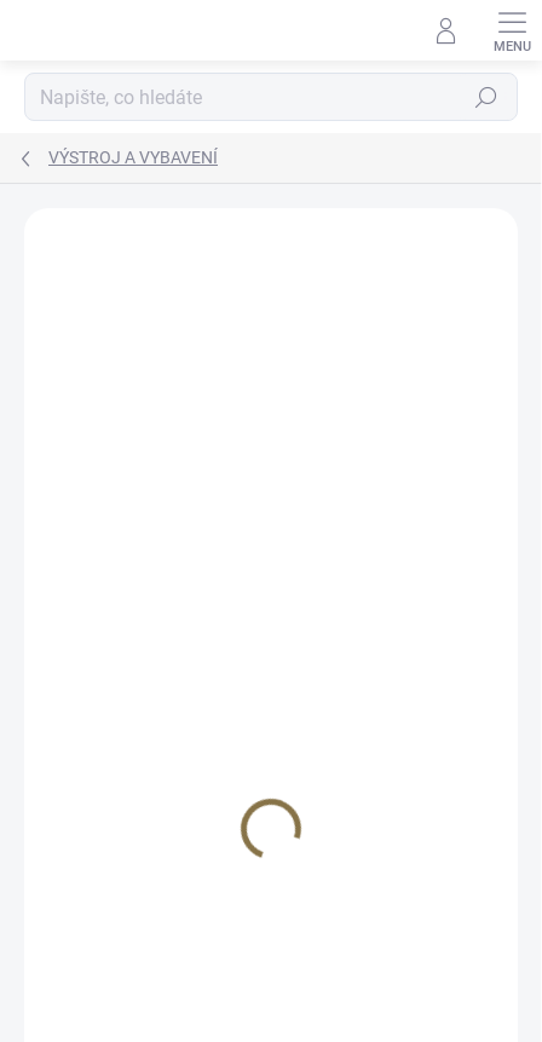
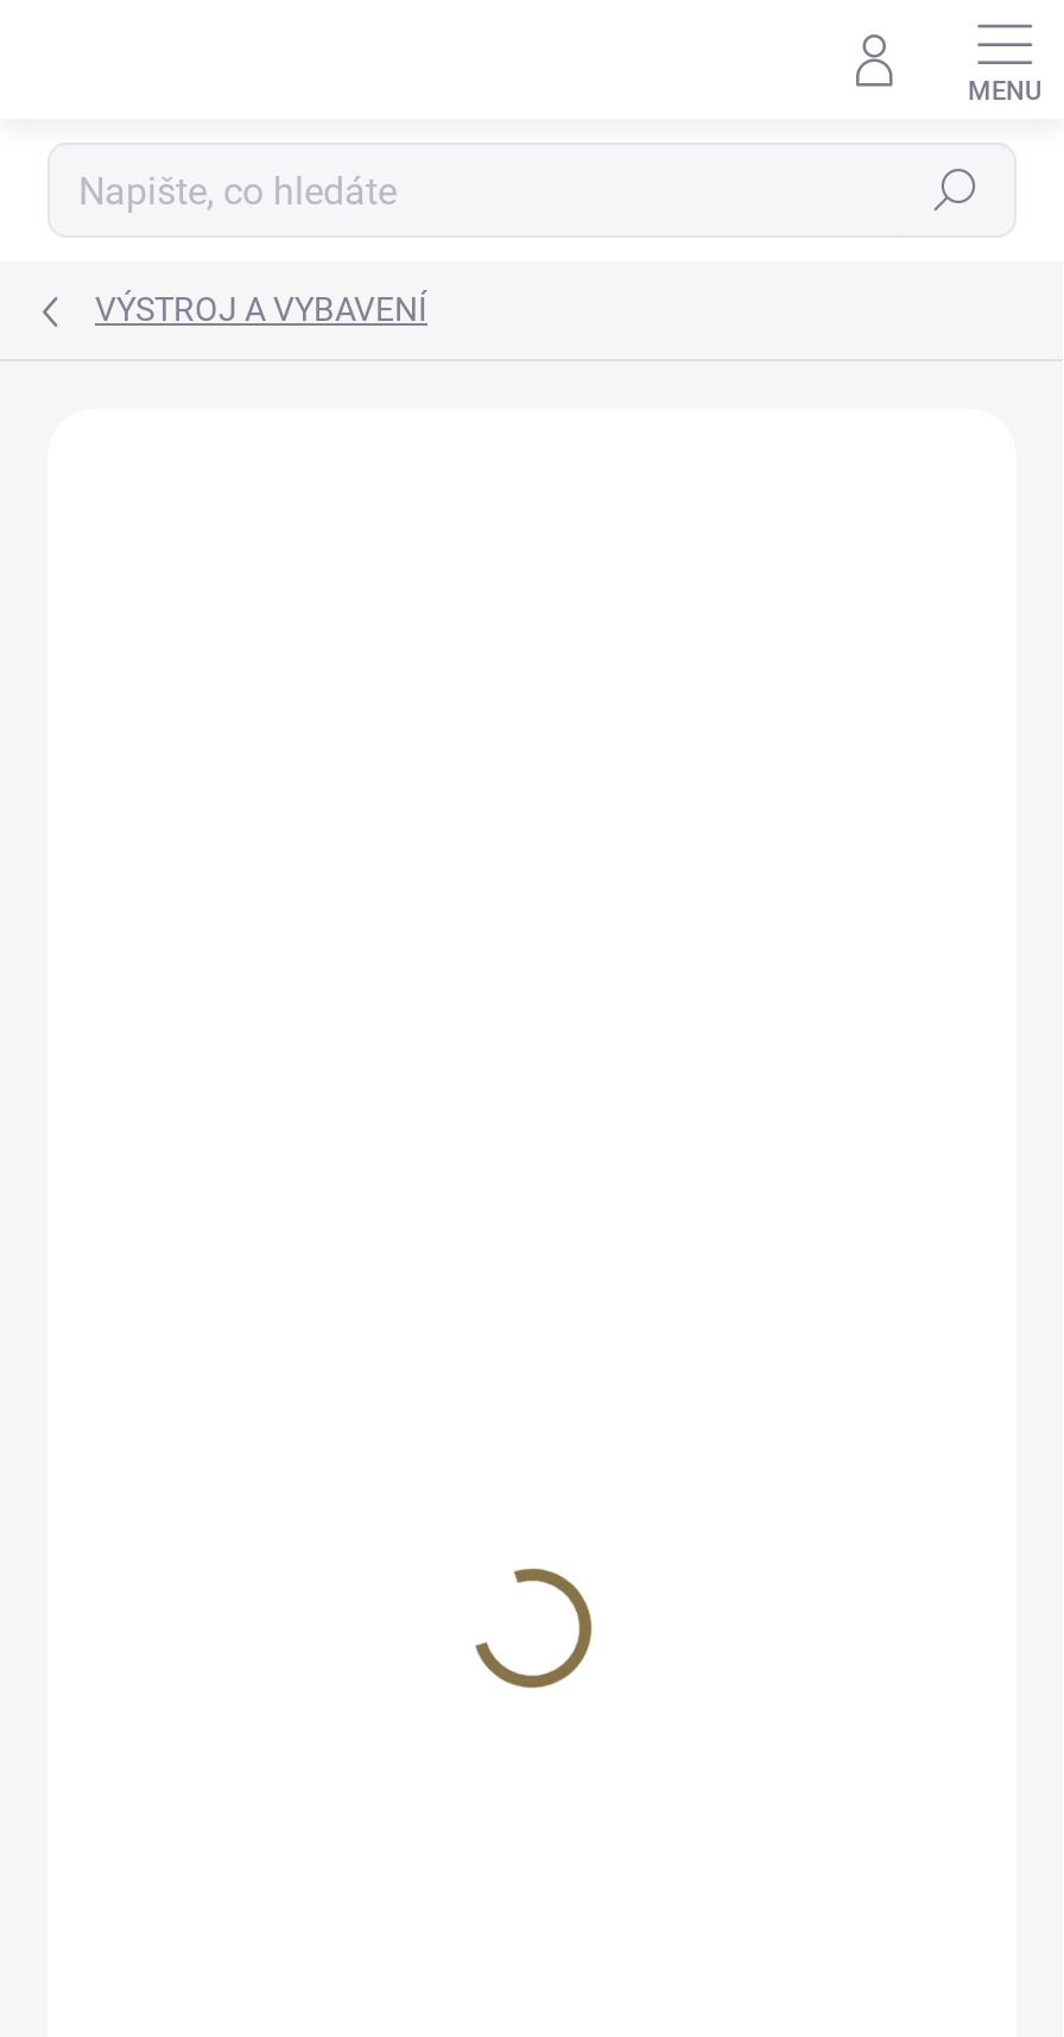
- [image]
+ [image]
